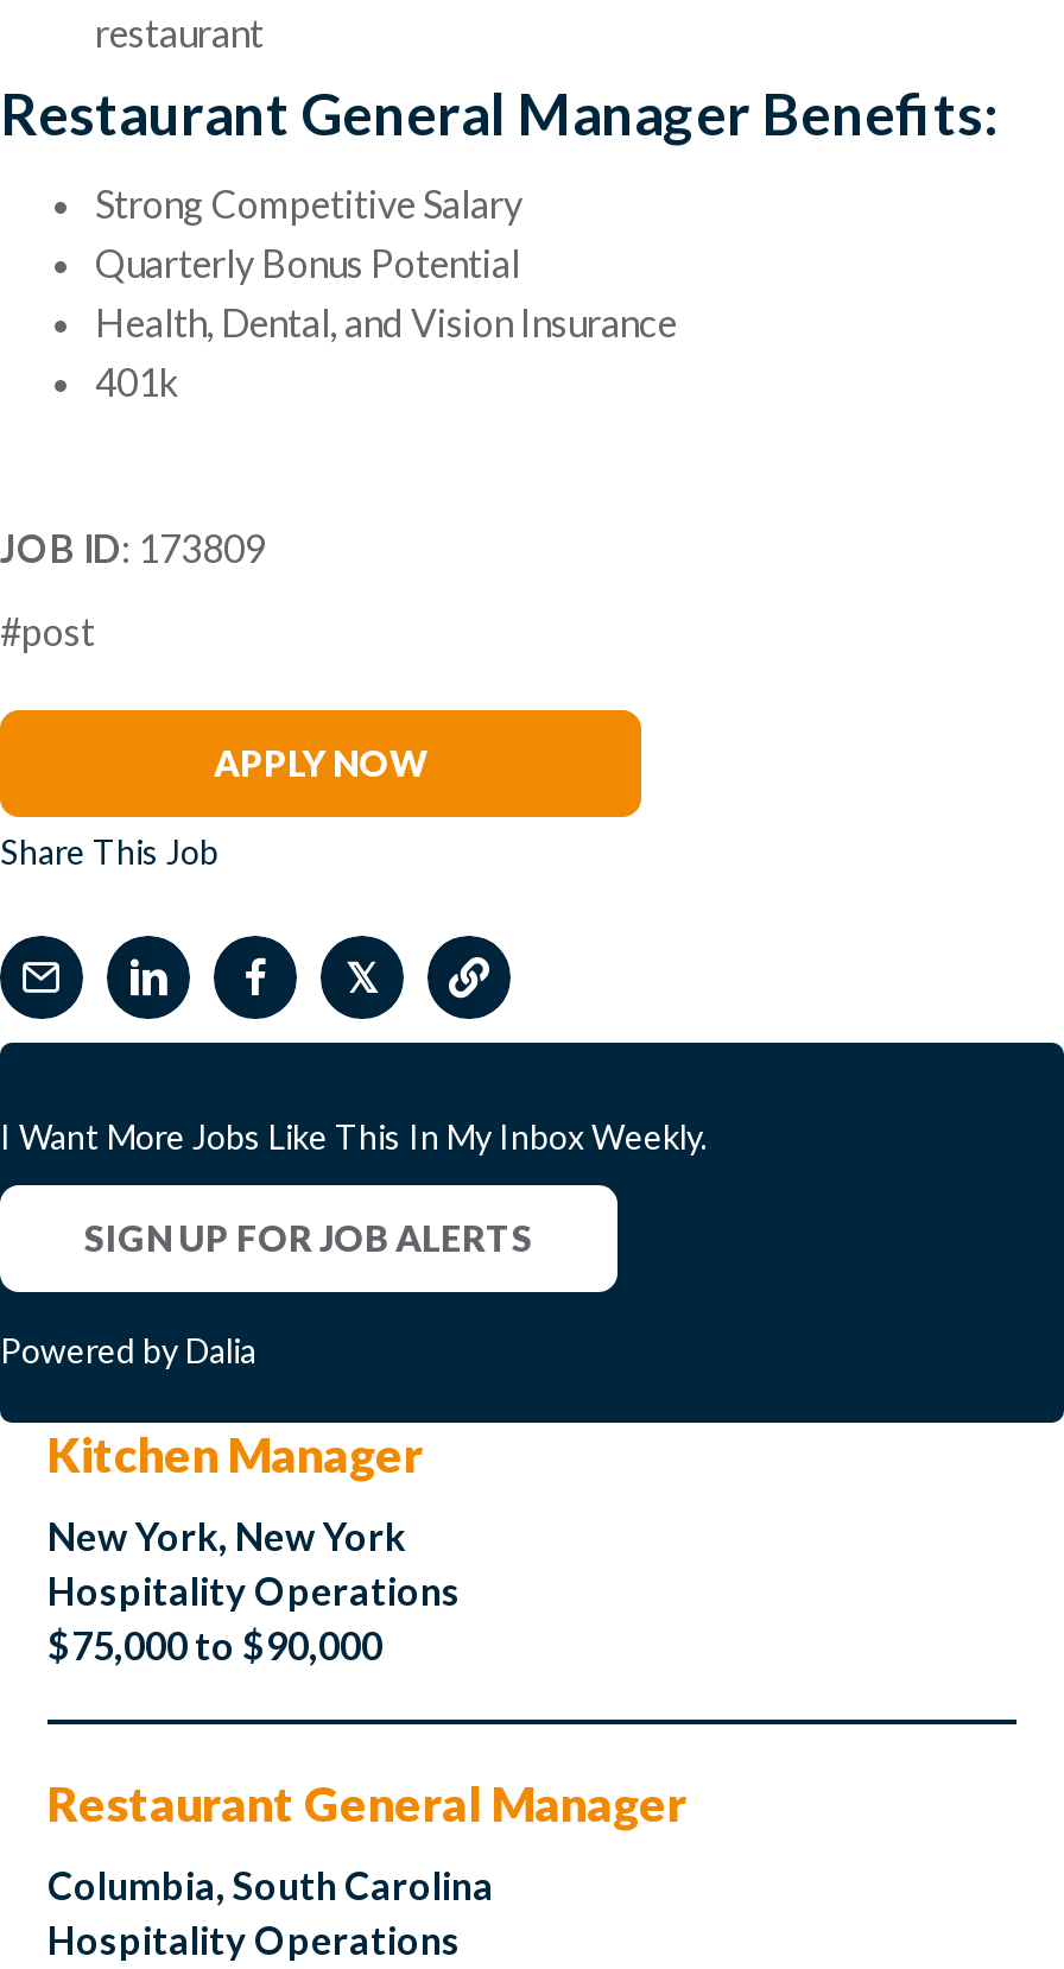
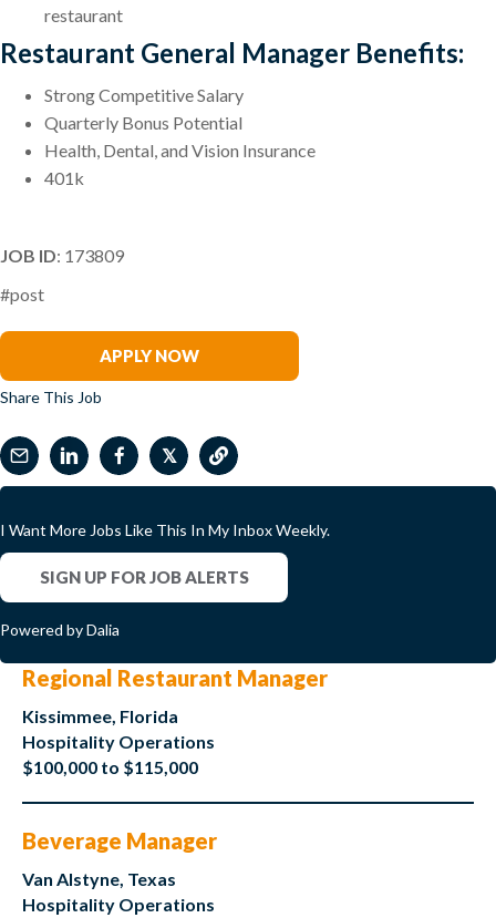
- Kitchen Manager
+ Regional Restaurant Manager

- New York, New York
+ Kissimmee, Florida

- $75,000 to $90,000
+ $100,000 to $115,000

- Restaurant General Manager
+ Beverage Manager

- Columbia, South Carolina
+ Van Alstyne, Texas
